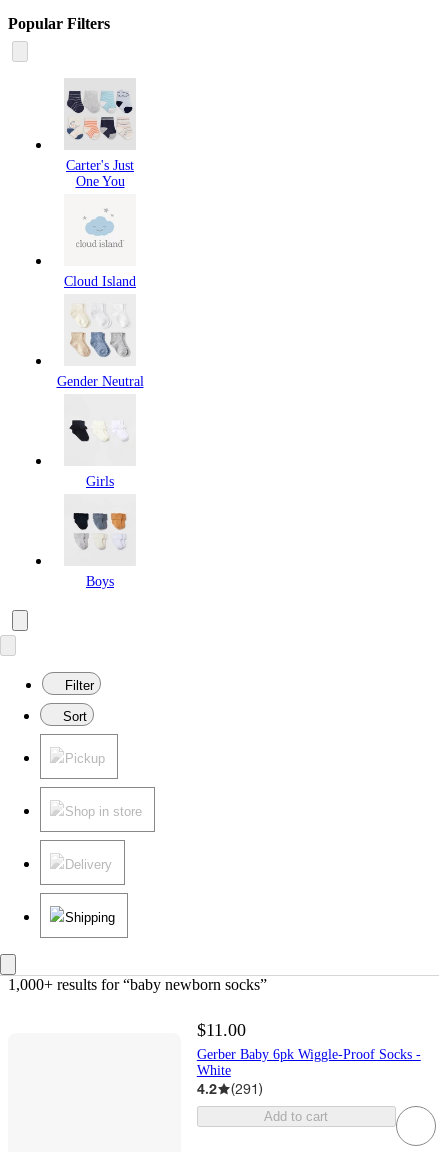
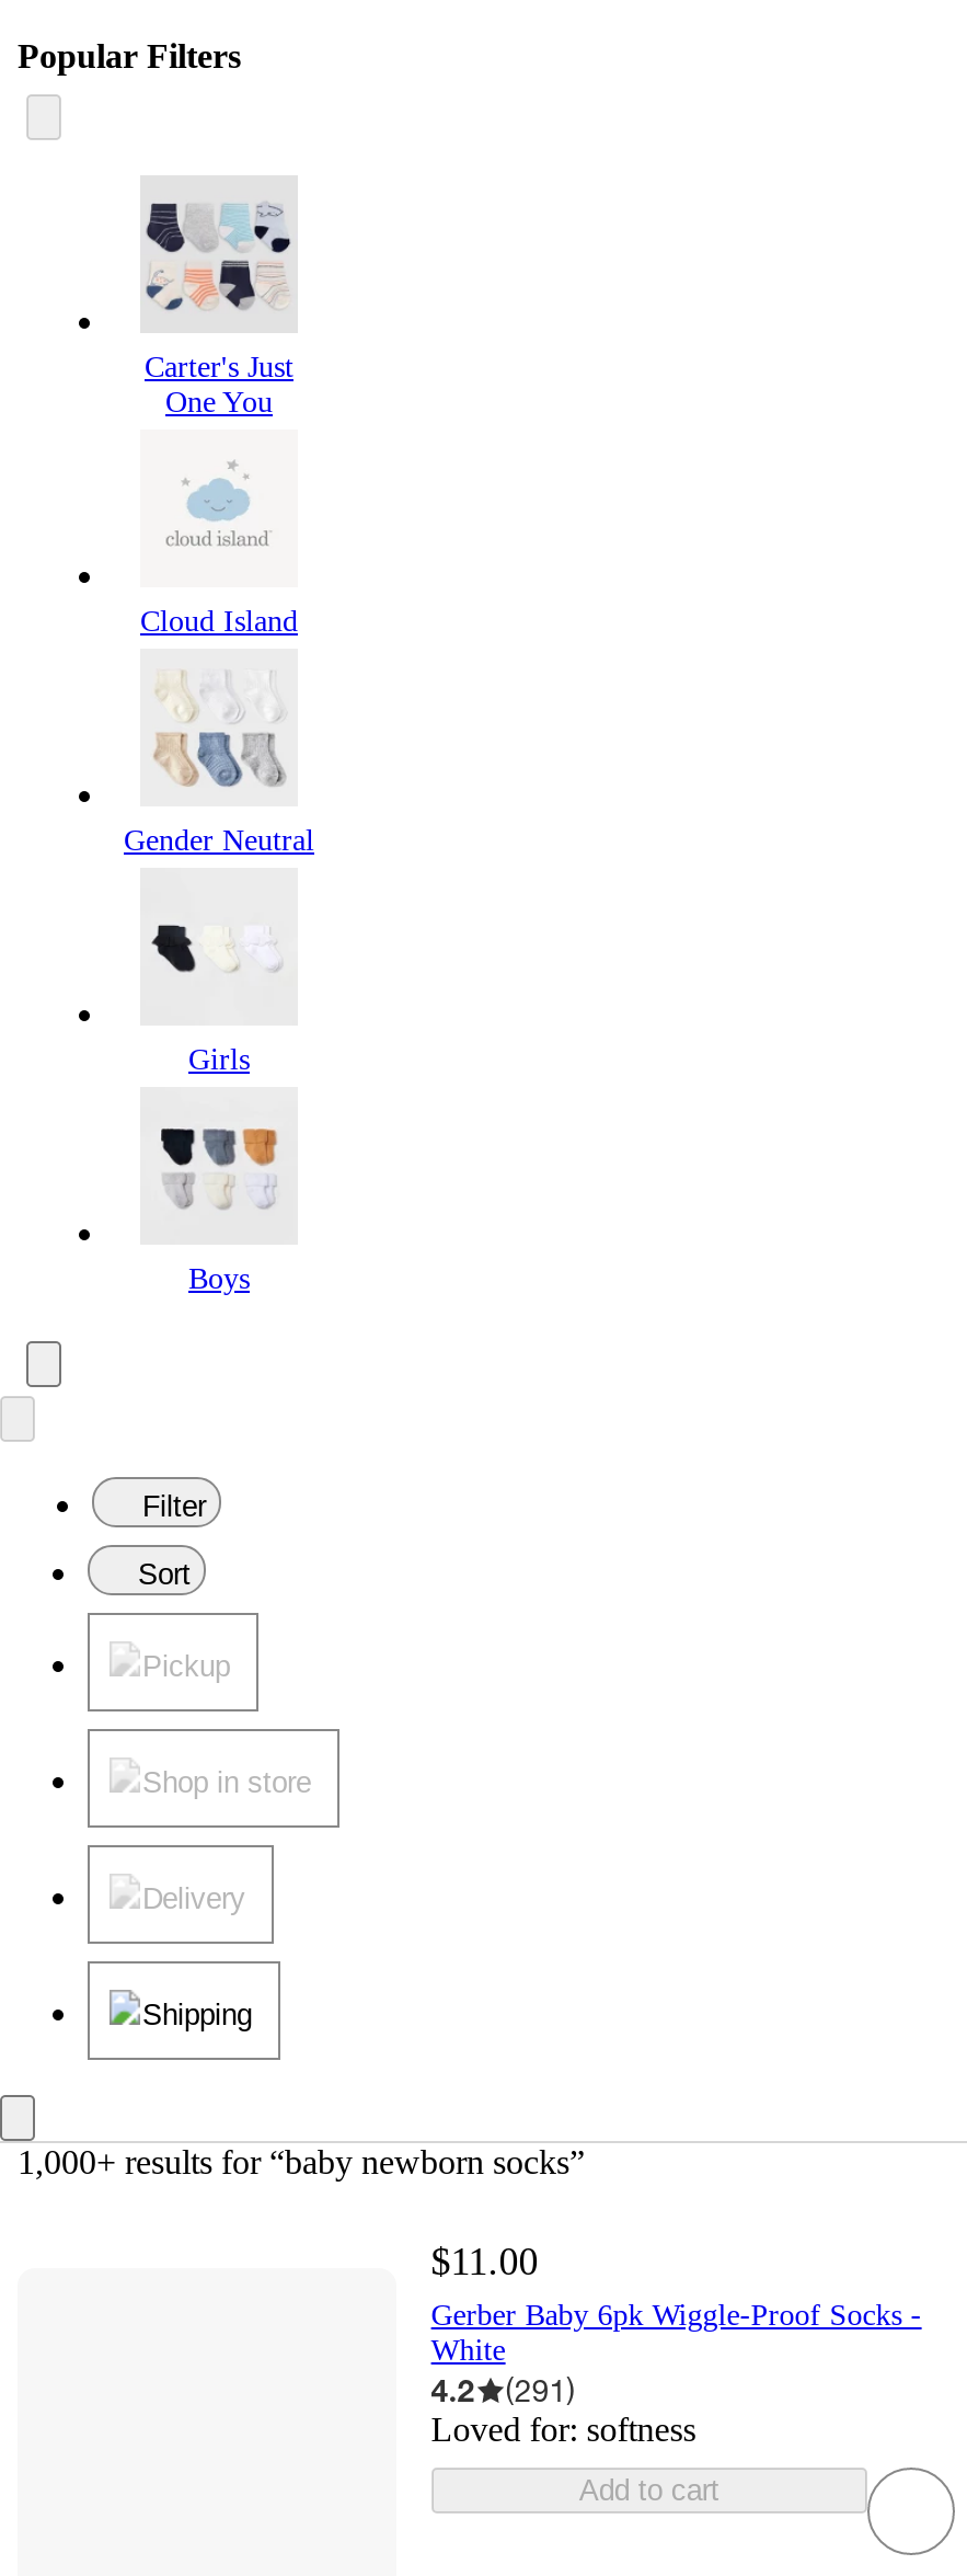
+ Loved for: softness
